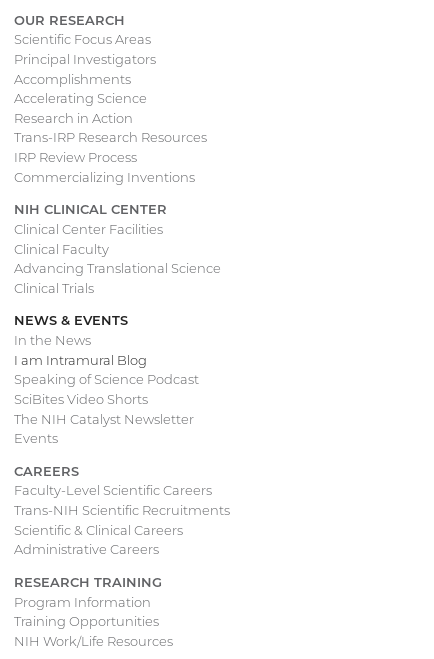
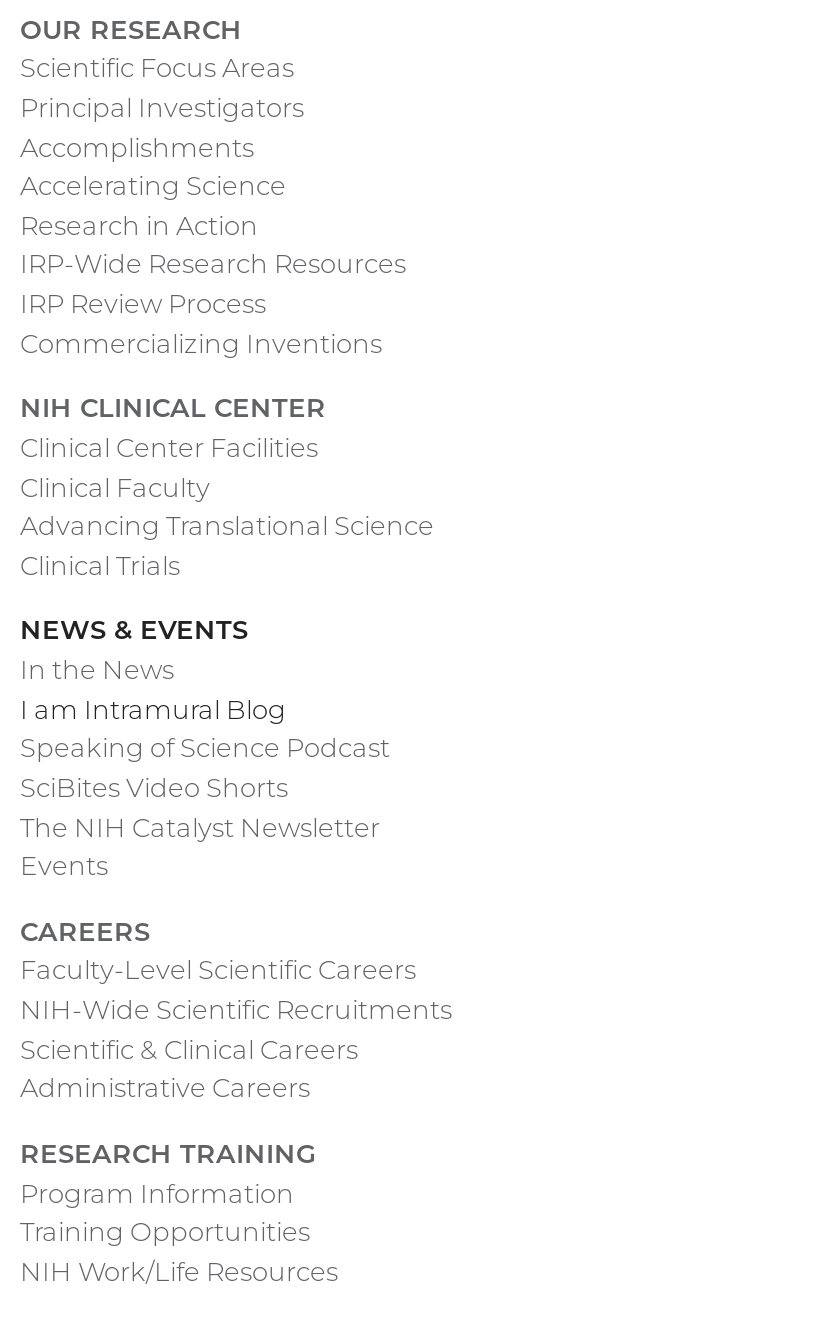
- Trans-IRP Research Resources
+ IRP-Wide Research Resources

- Trans-NIH Scientific Recruitments
+ NIH-Wide Scientific Recruitments
